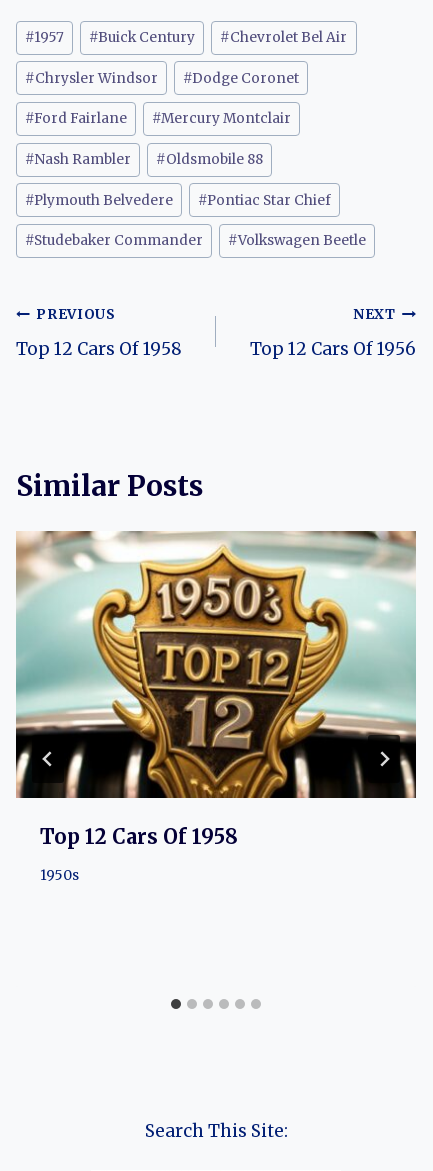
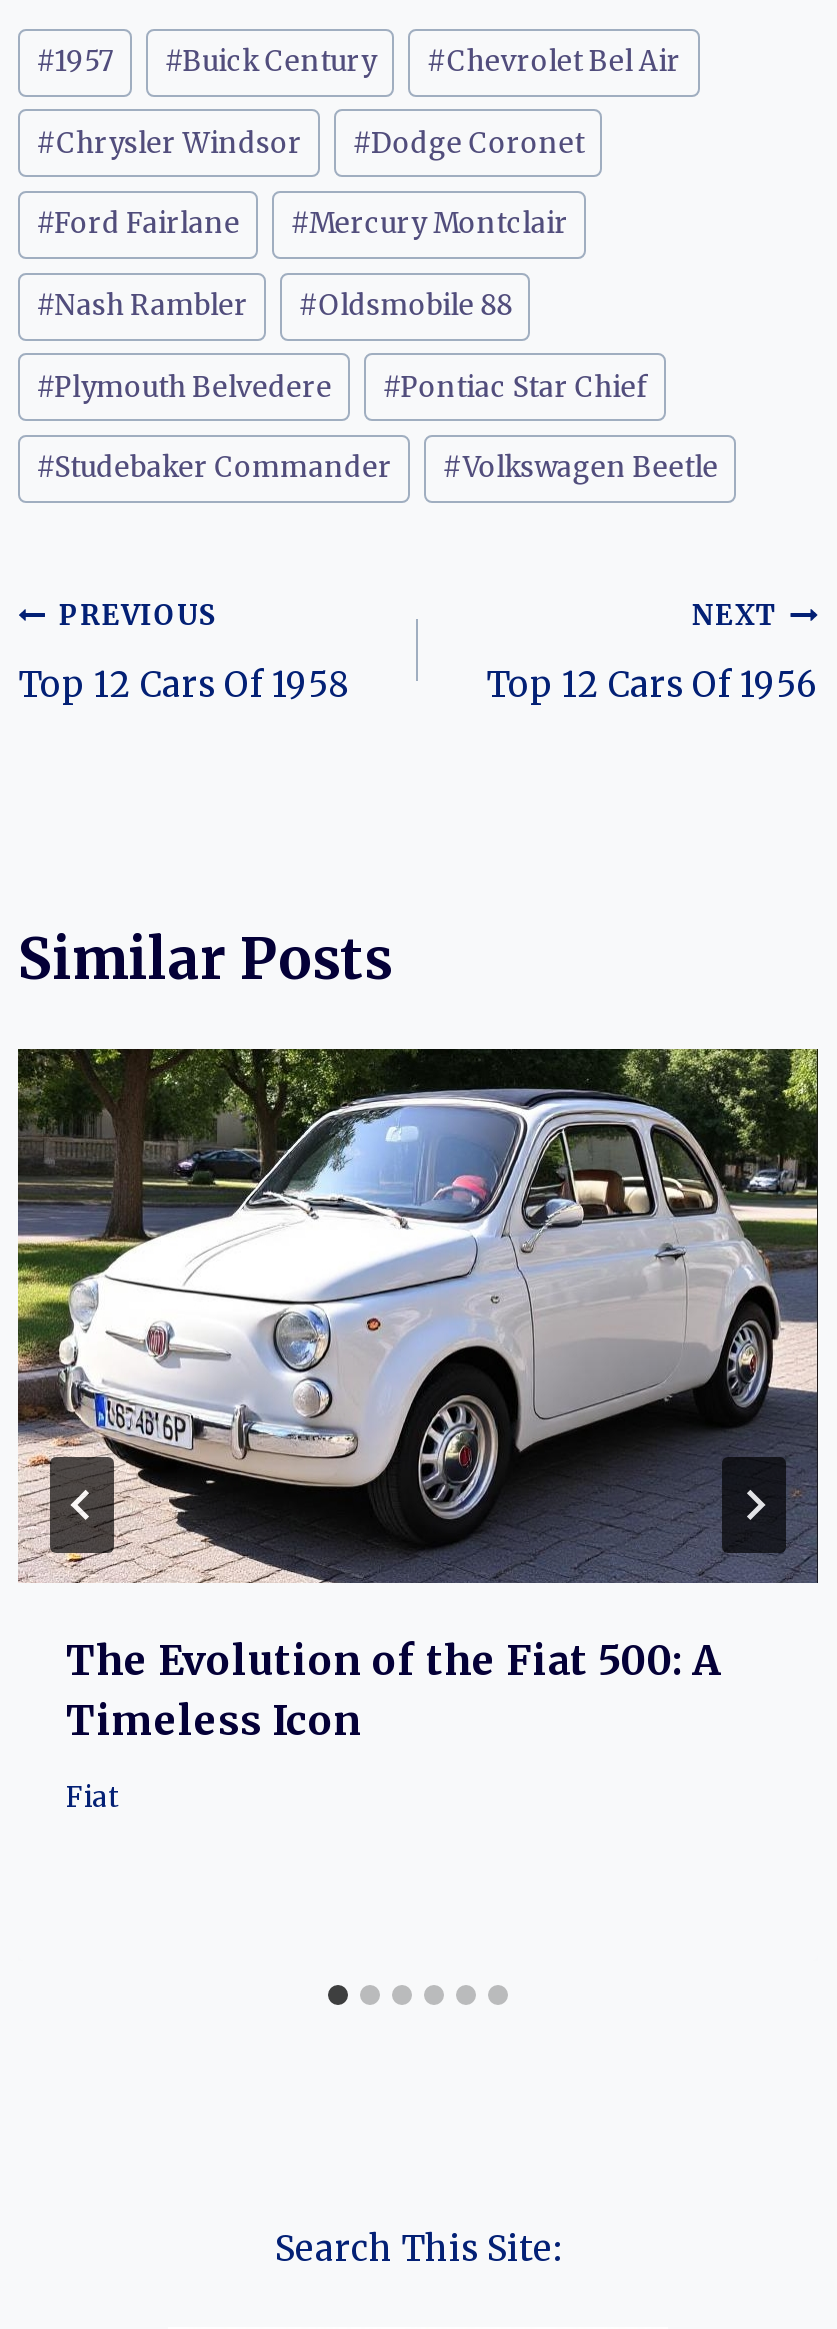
- [image]
- Top 12 Cars Of 1958
+ [image]
+ The Evolution of the Fiat 500: A
+ Timeless Icon

- 1950s
+ Fiat
